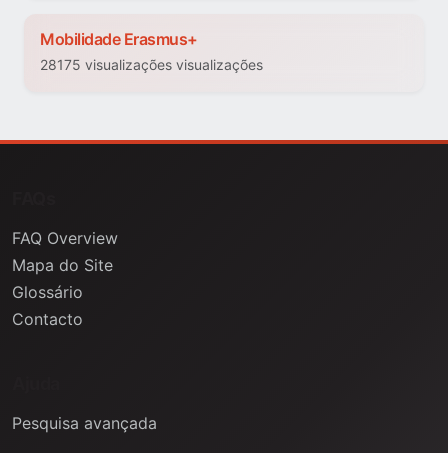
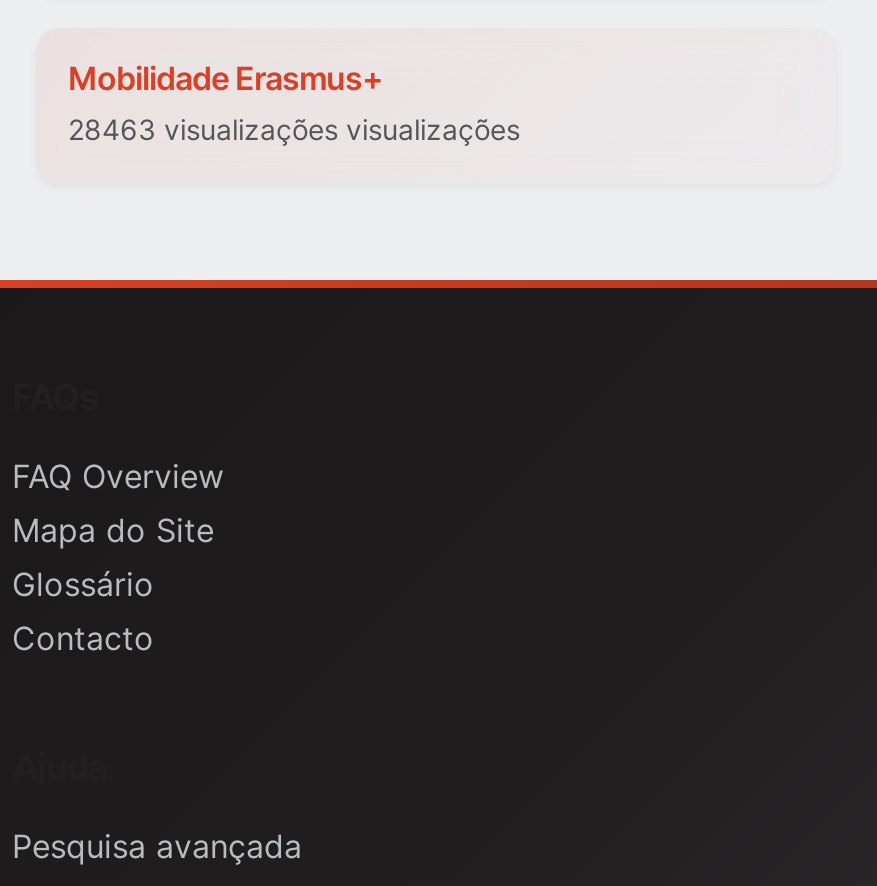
- 28175 visualizações visualizações
+ 28463 visualizações visualizações
